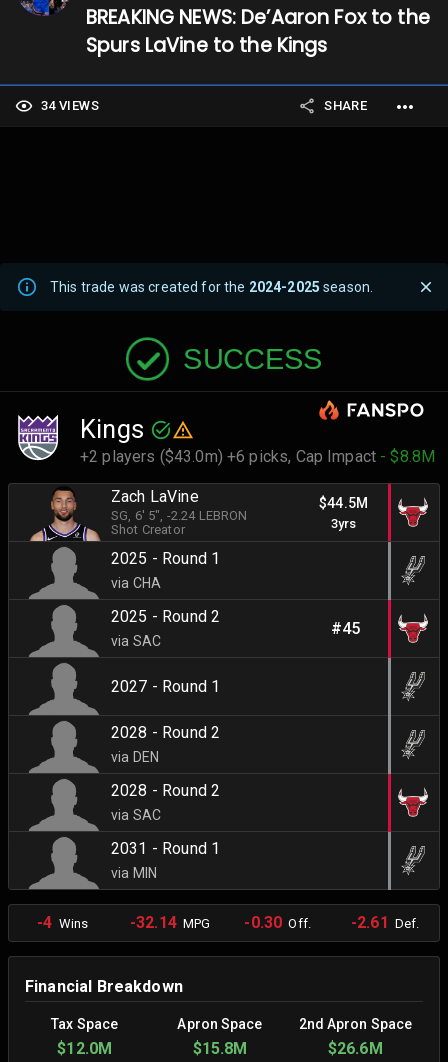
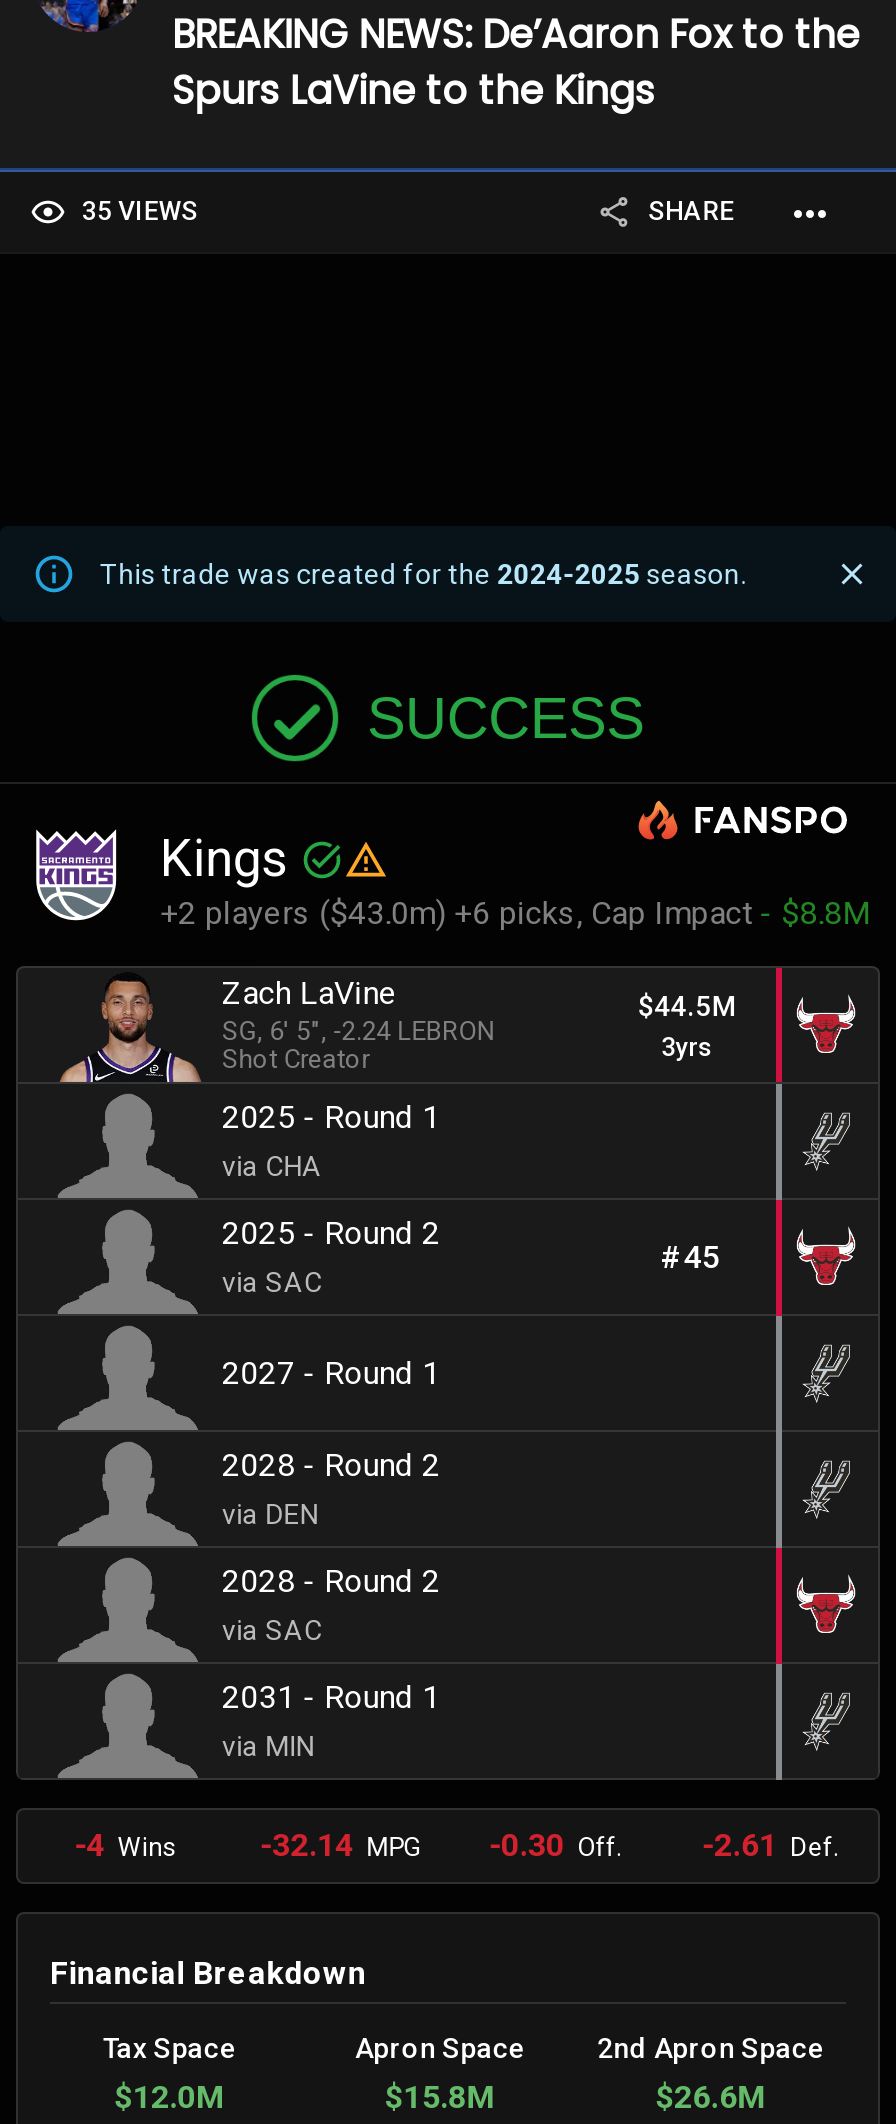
- 34 VIEWS
+ 35 VIEWS
